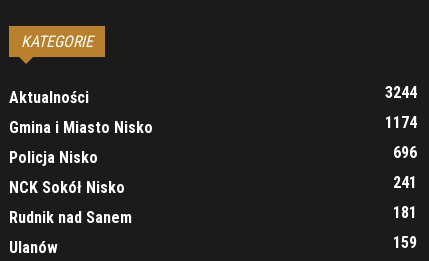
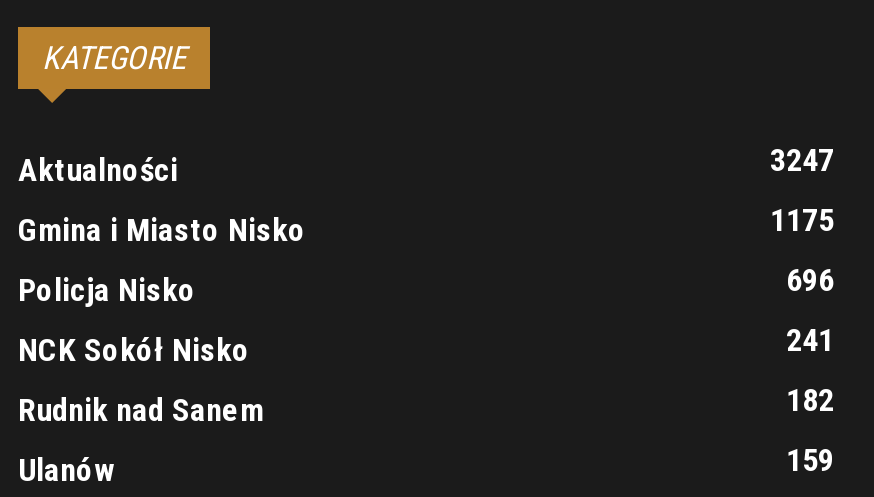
- 3244
+ 3247

- 1174
+ 1175

- 181
+ 182
